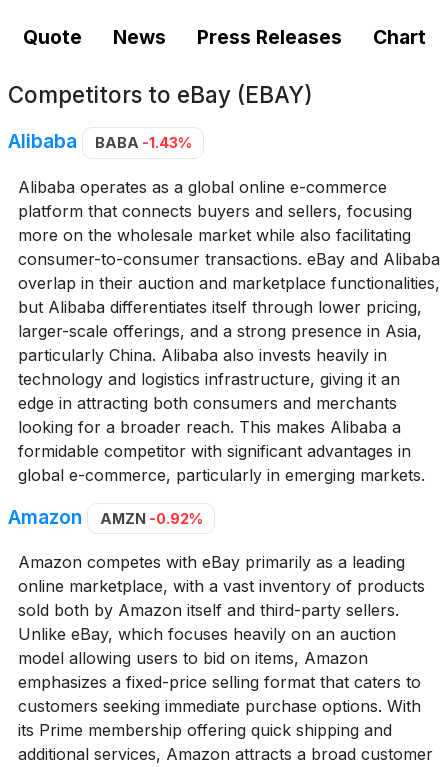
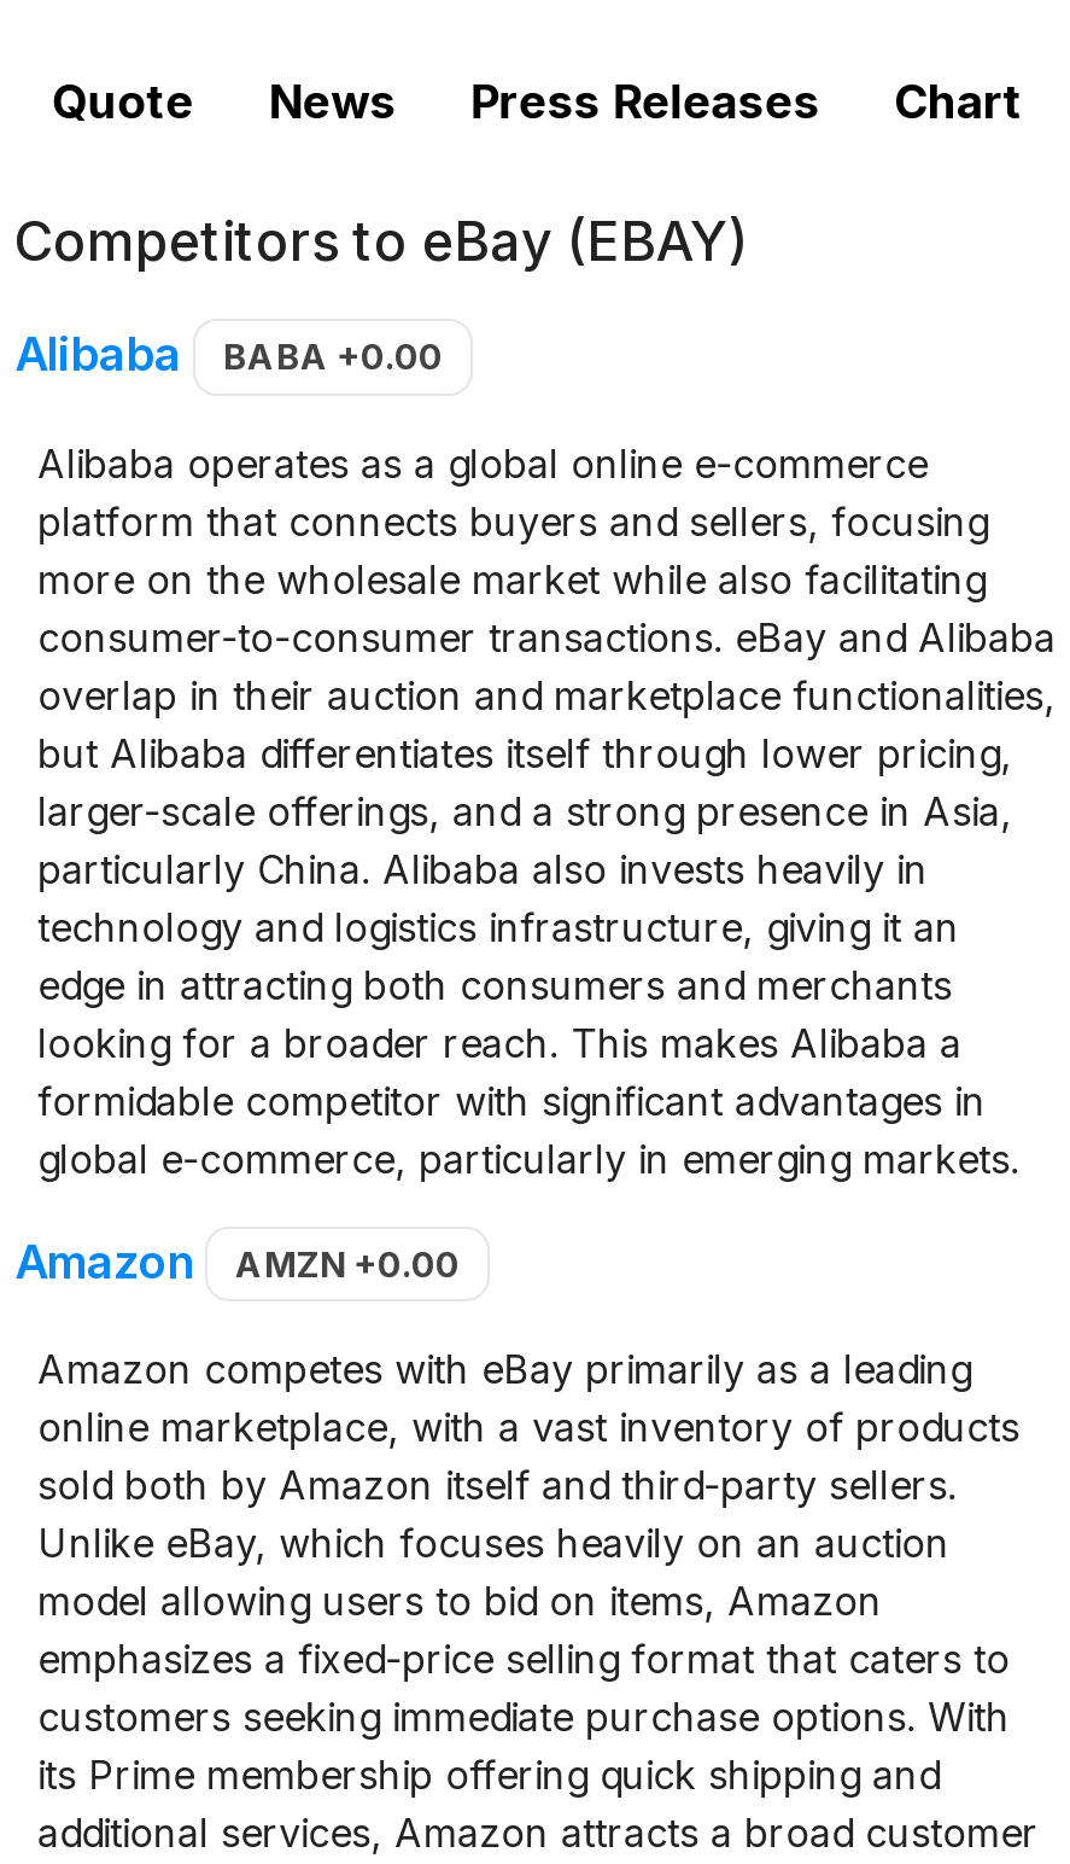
- Alibaba BABA -1.43%
+ Alibaba BABA +0.00

- Amazon AMZN -0.92%
+ Amazon AMZN +0.00
